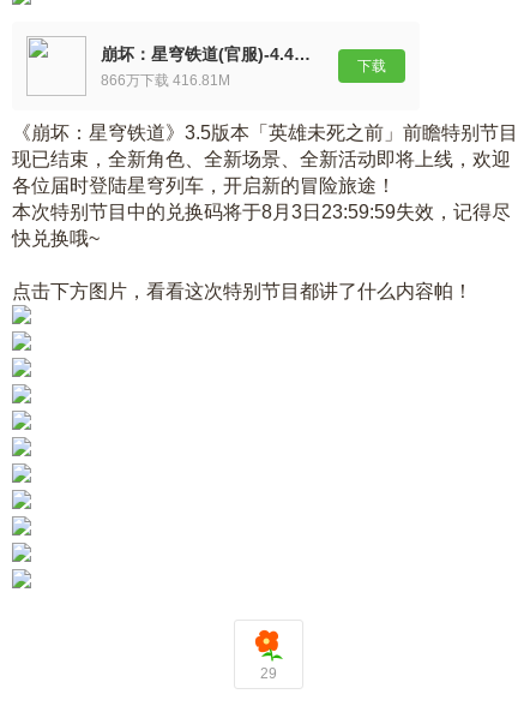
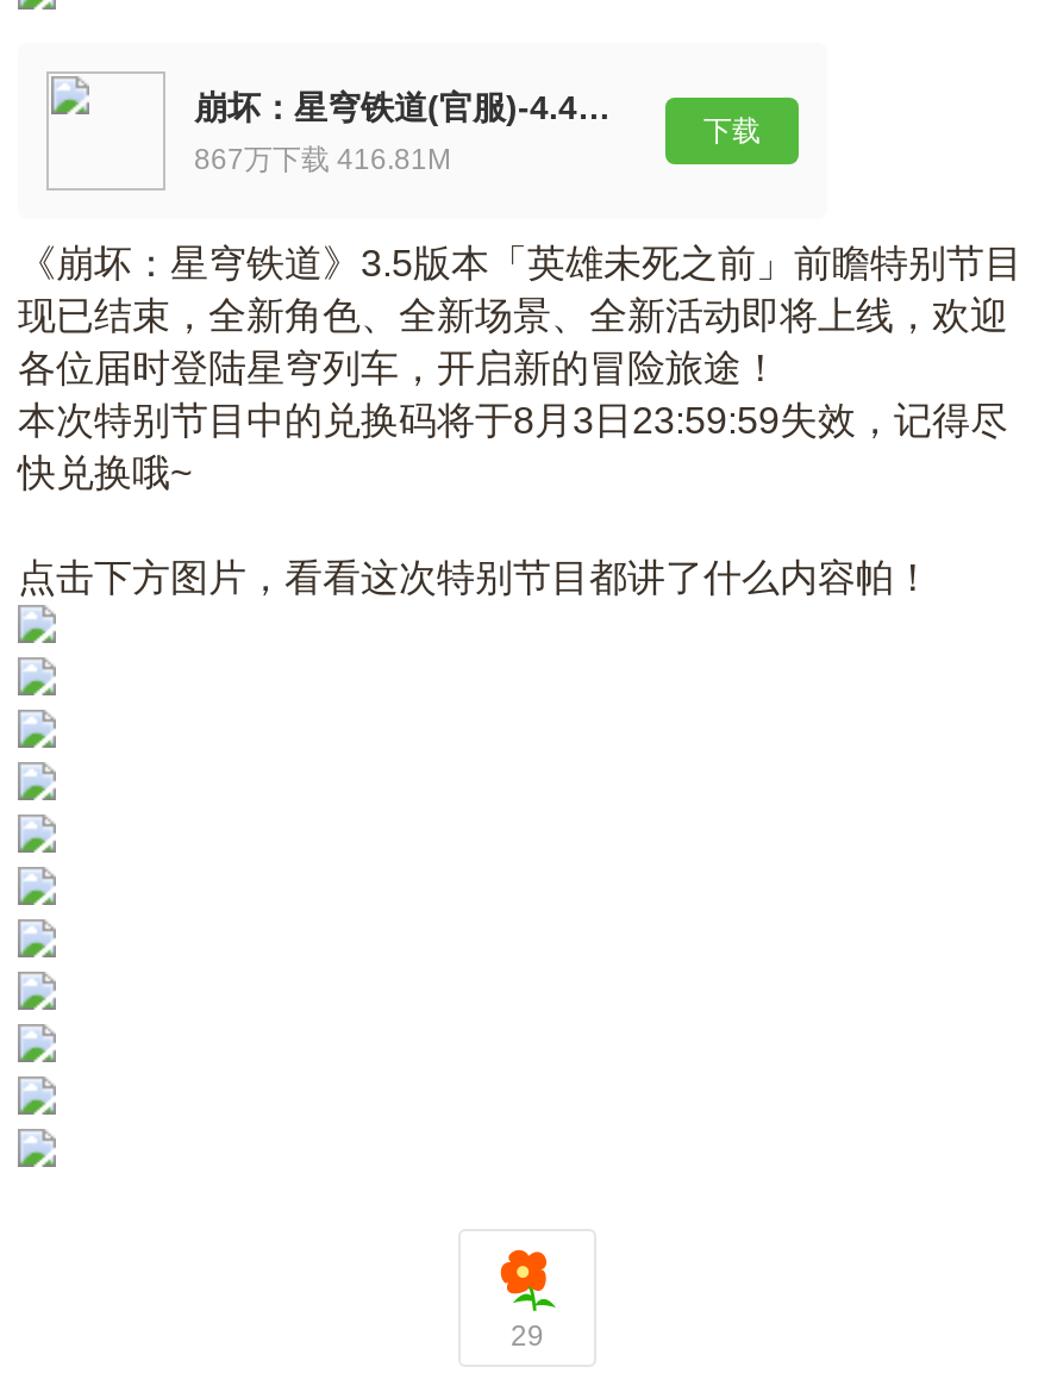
- 866万下载 416.81M
+ 867万下载 416.81M
